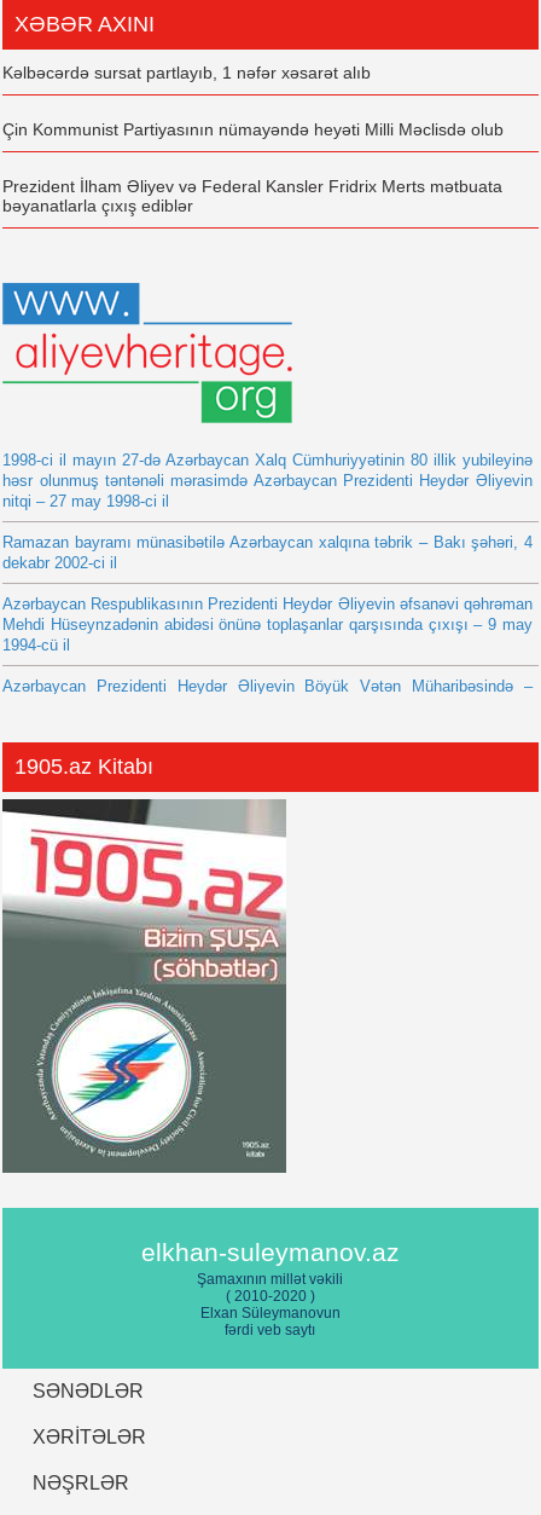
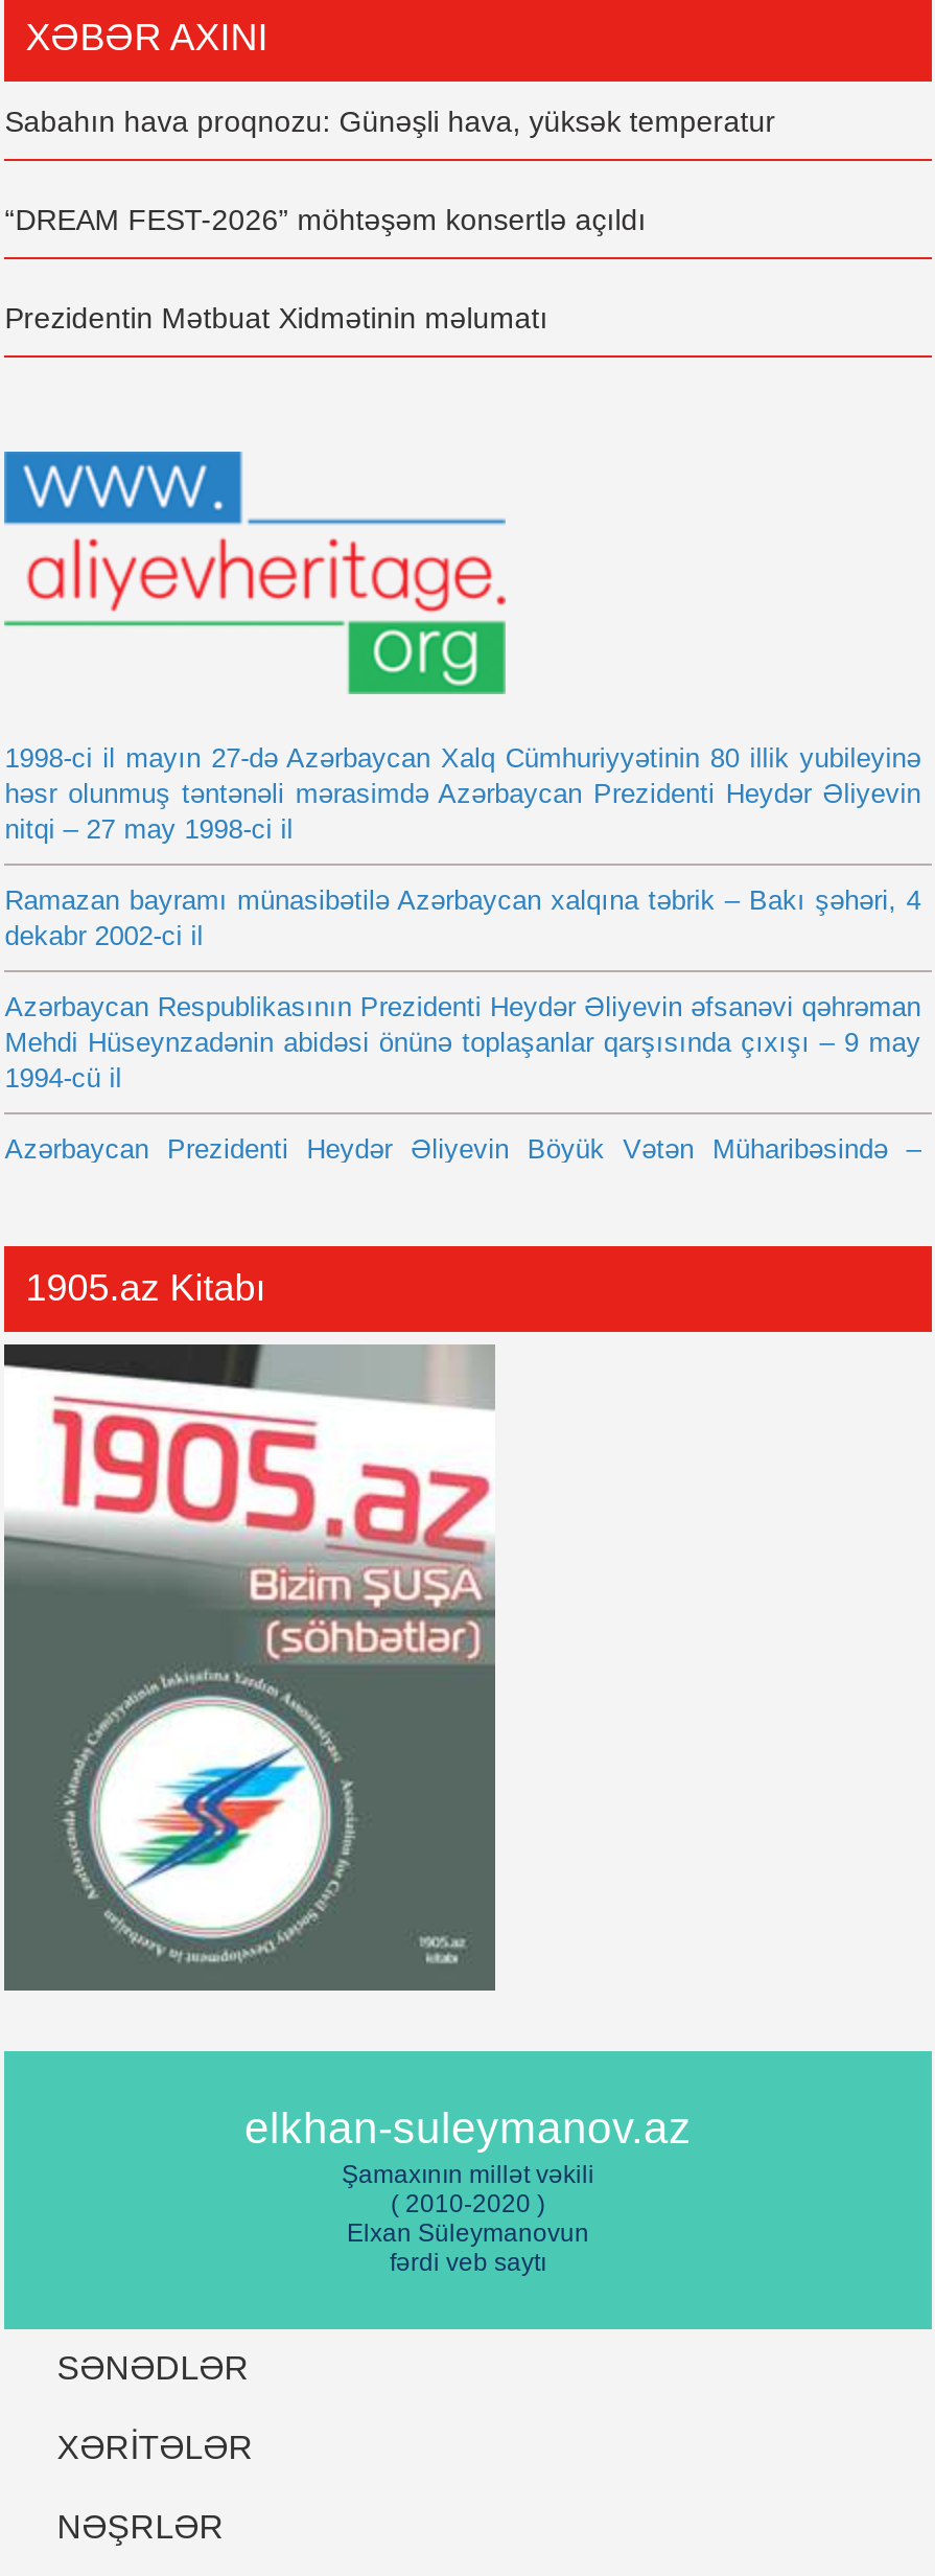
- Kəlbəcərdə sursat partlayıb, 1 nəfər xəsarət alıb
+ Sabahın hava proqnozu: Günəşli hava, yüksək temperatur

- Çin Kommunist Partiyasının nümayəndə heyəti Milli Məclisdə olub
+ “DREAM FEST-2026” möhtəşəm konsertlə açıldı

- Prezident İlham Əliyev və Federal Kansler Fridrix Merts mətbuata
- bəyanatlarla çıxış ediblər
+ Prezidentin Mətbuat Xidmətinin məlumatı
